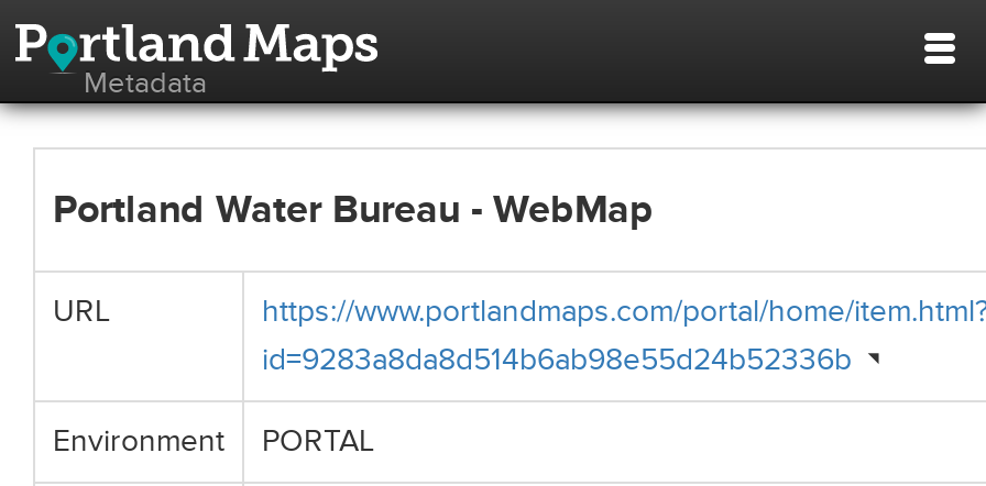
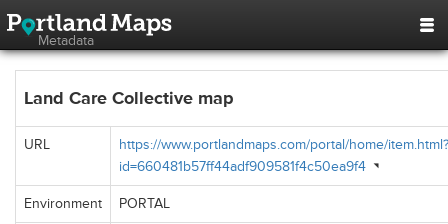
- Portland Water Bureau - WebMap
+ Land Care Collective map

- id=9283a8da8d514b6ab98e55d24b52336b
+ id=660481b57ff44adf909581f4c50ea9f4
